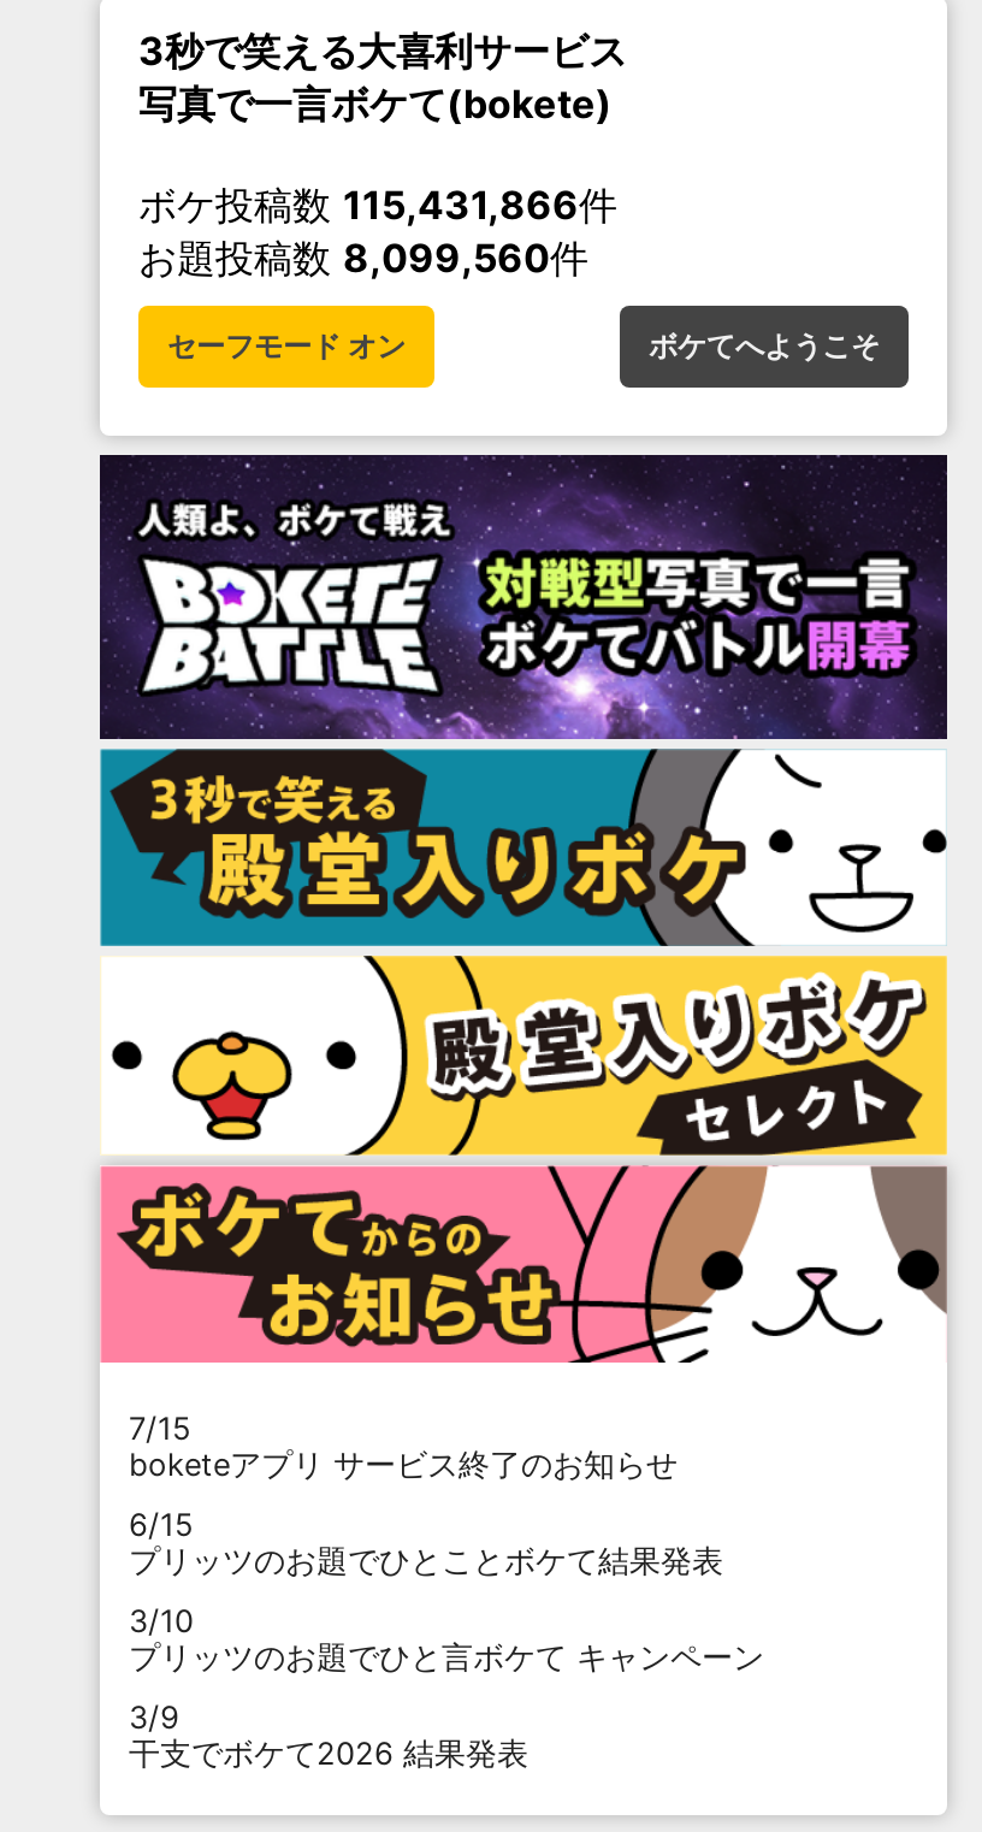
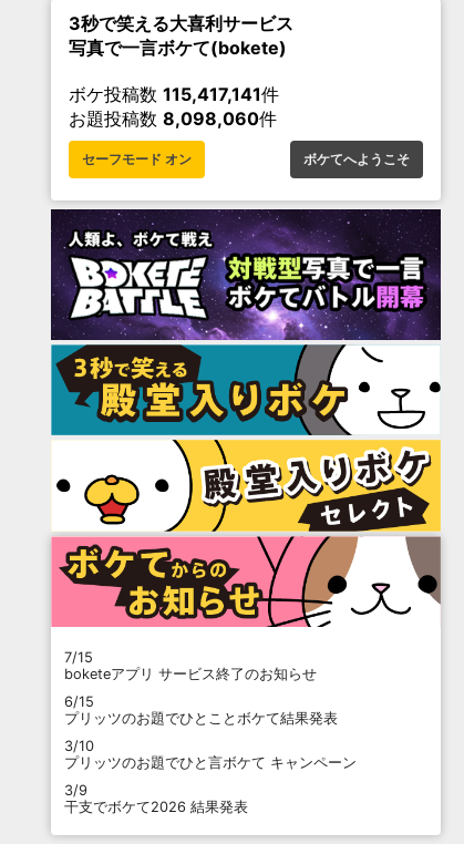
- ボケ投稿数115,431,866件
+ ボケ投稿数115,417,141件

- お題投稿数8,099,560件
+ お題投稿数8,098,060件
